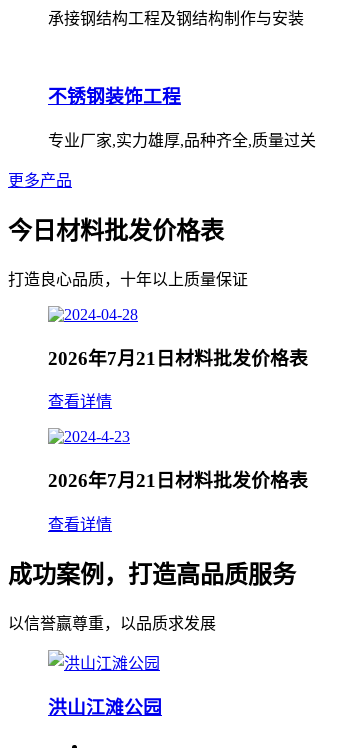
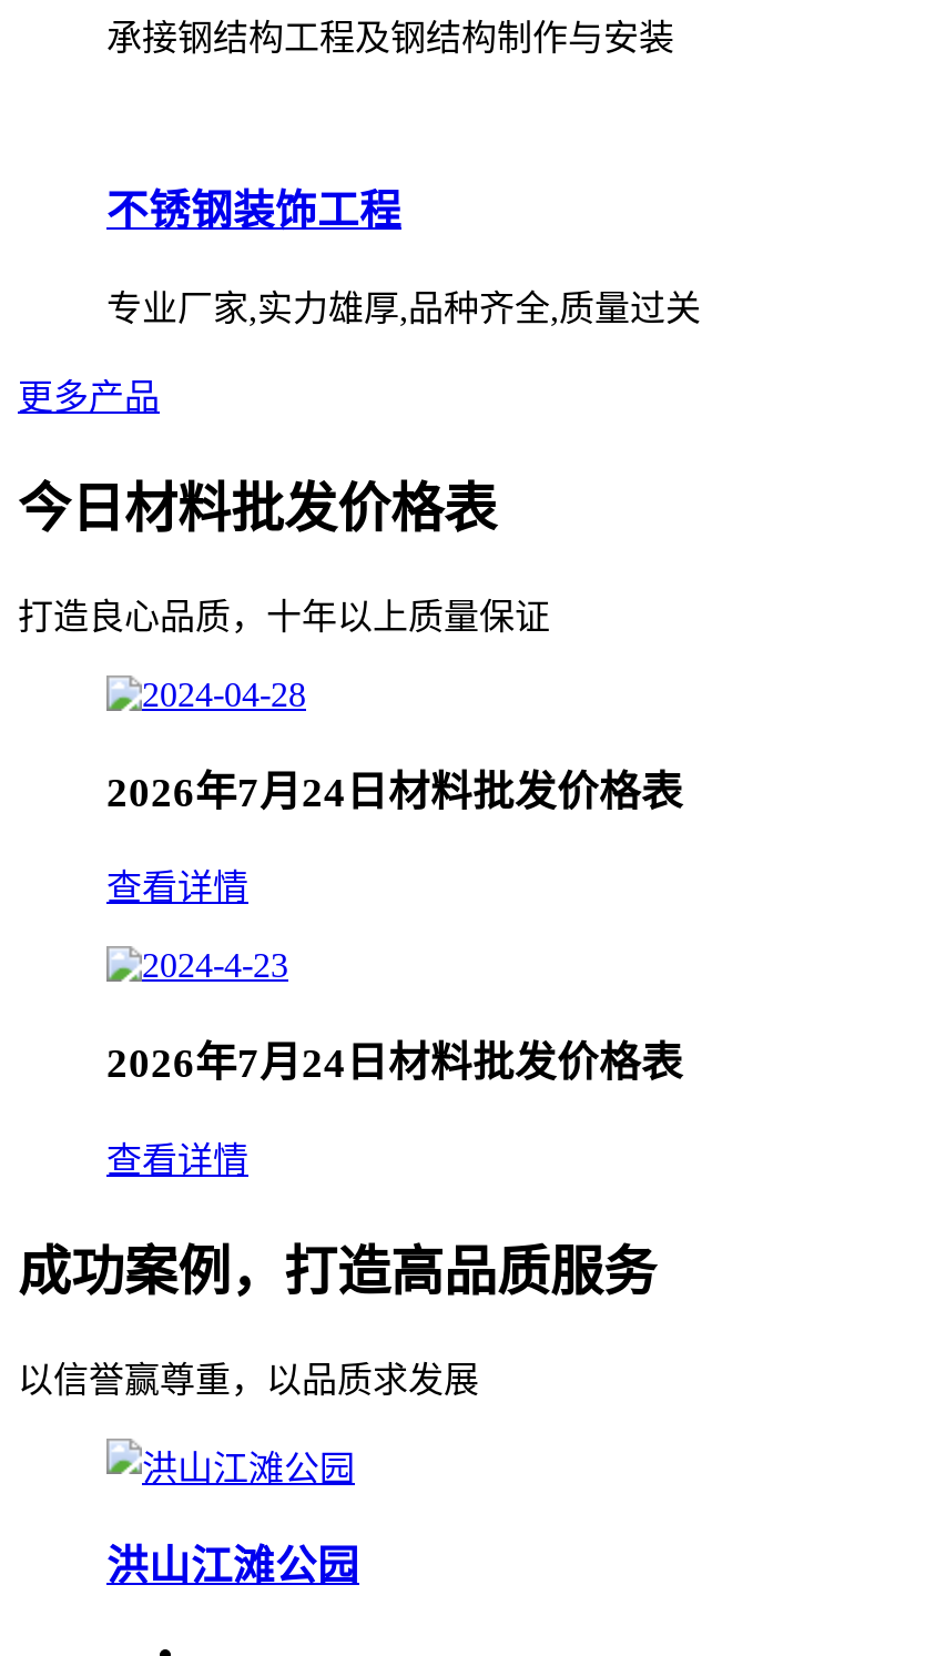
- 2026年7月21日材料批发价格表
+ 2026年7月24日材料批发价格表

- 2026年7月21日材料批发价格表
+ 2026年7月24日材料批发价格表
